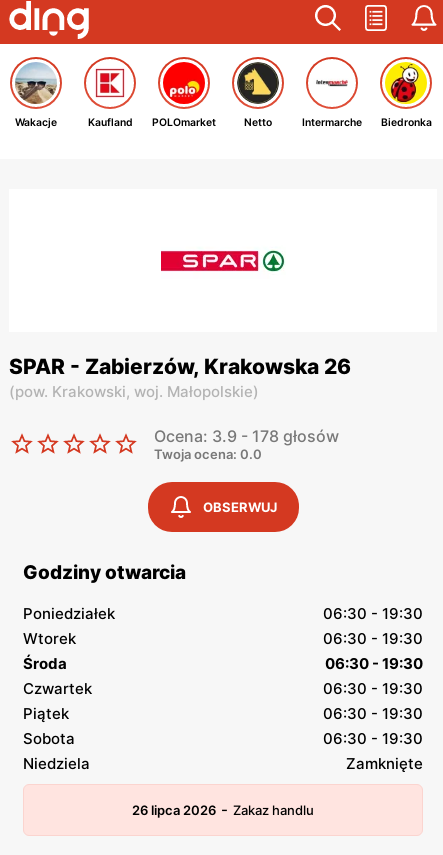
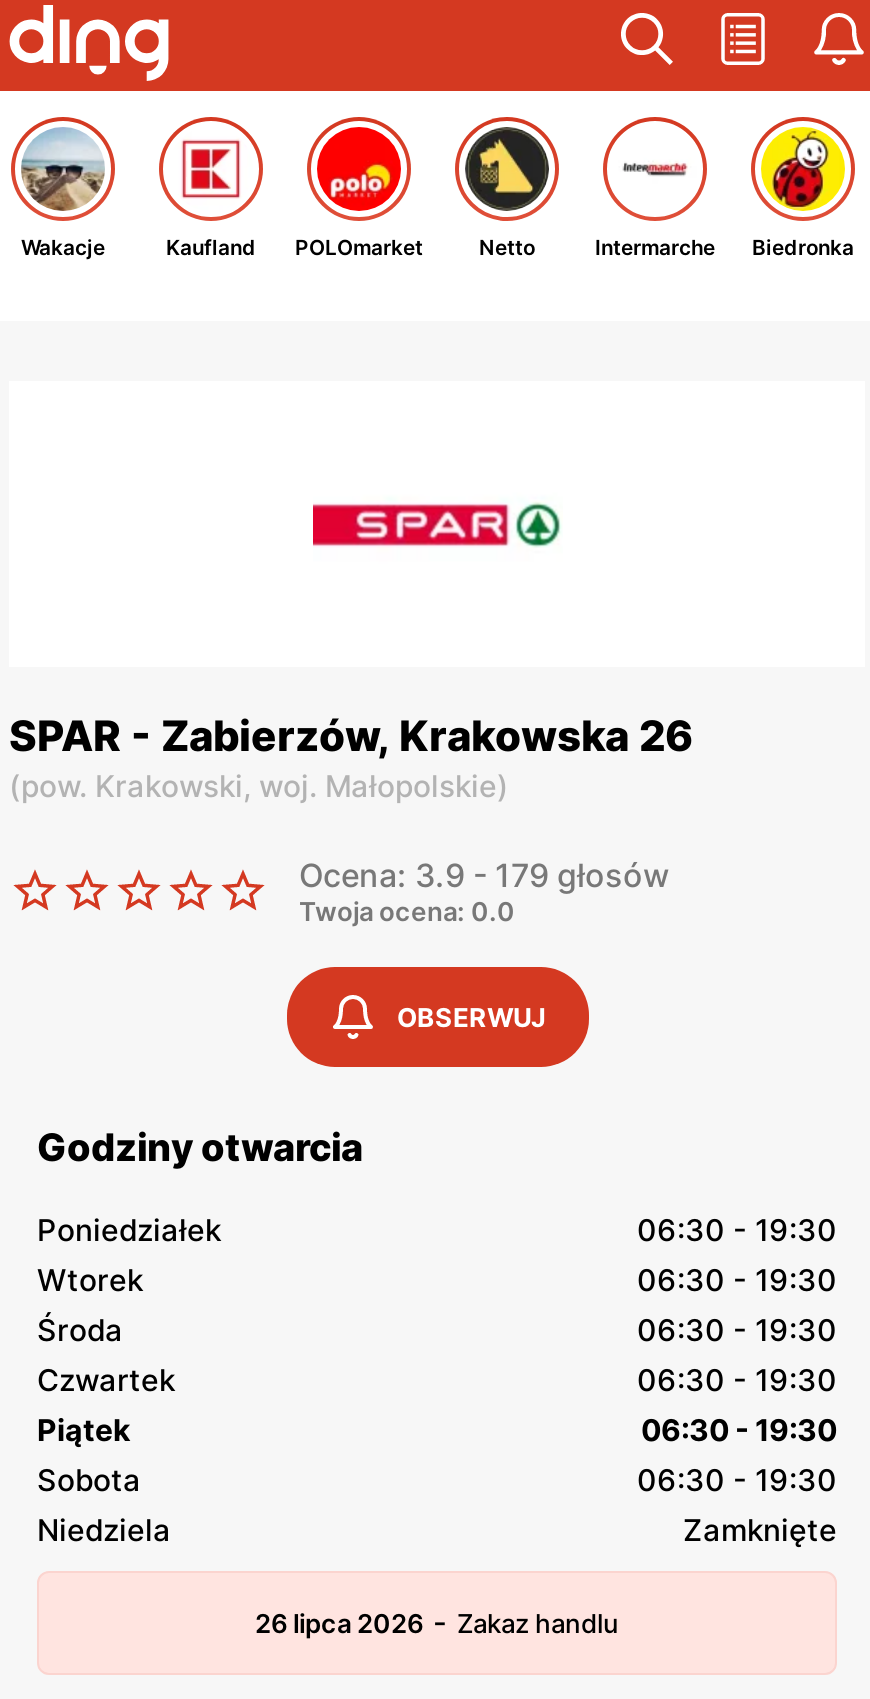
- Ocena: 3.9 - 178 głosów
+ Ocena: 3.9 - 179 głosów
